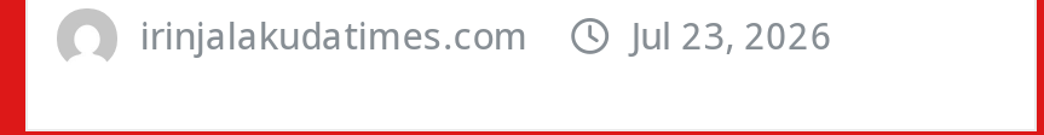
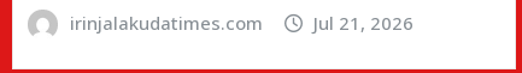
- Jul 23, 2026
+ Jul 21, 2026
